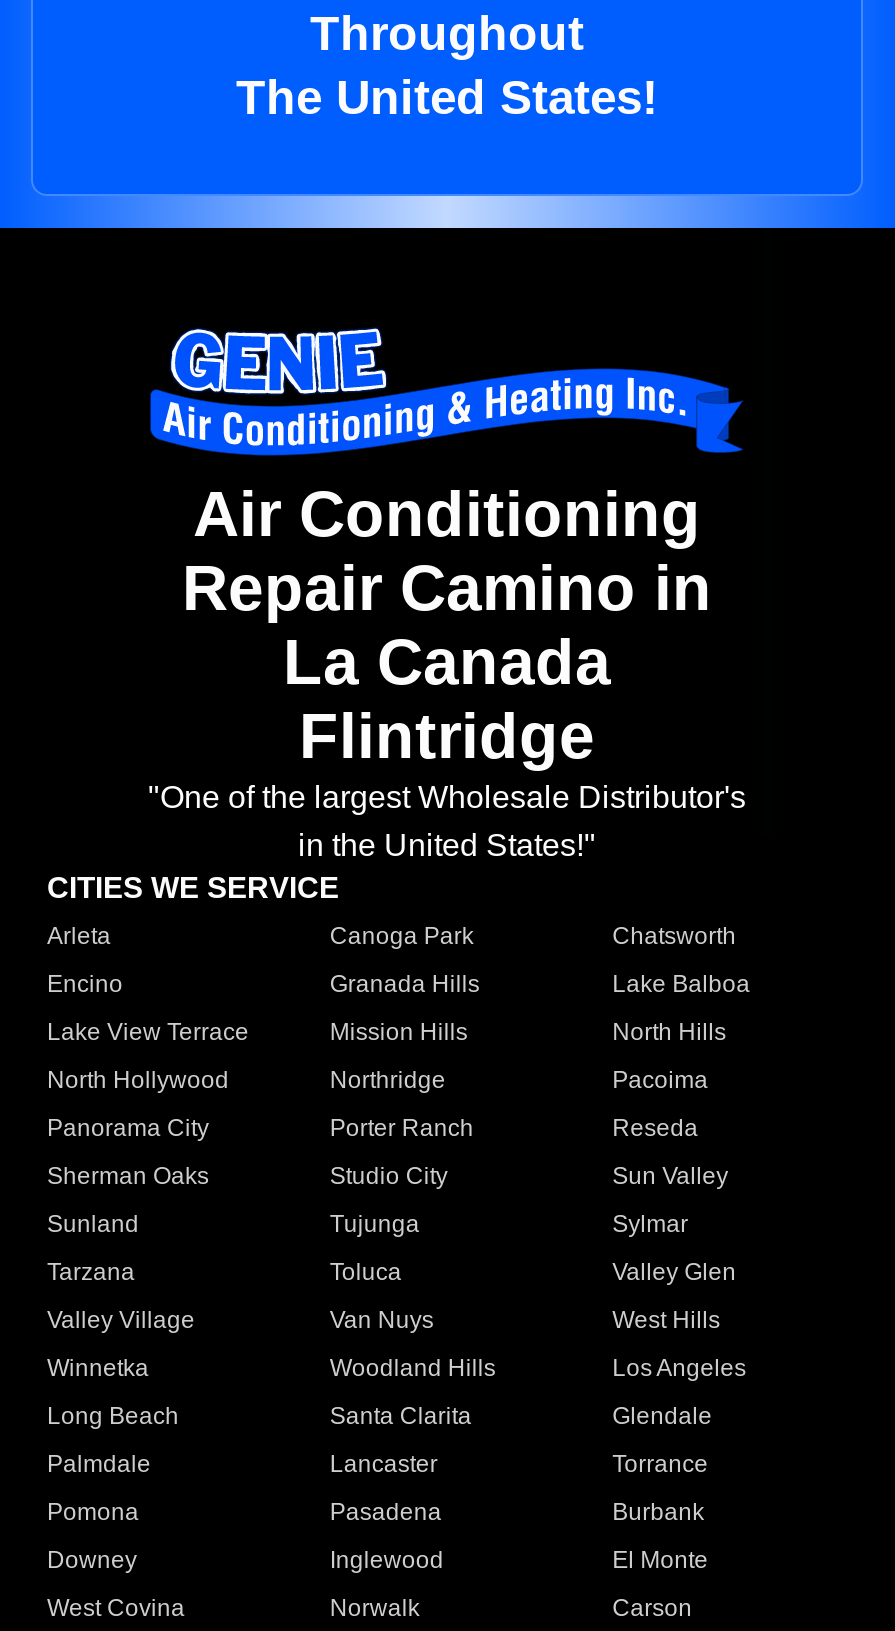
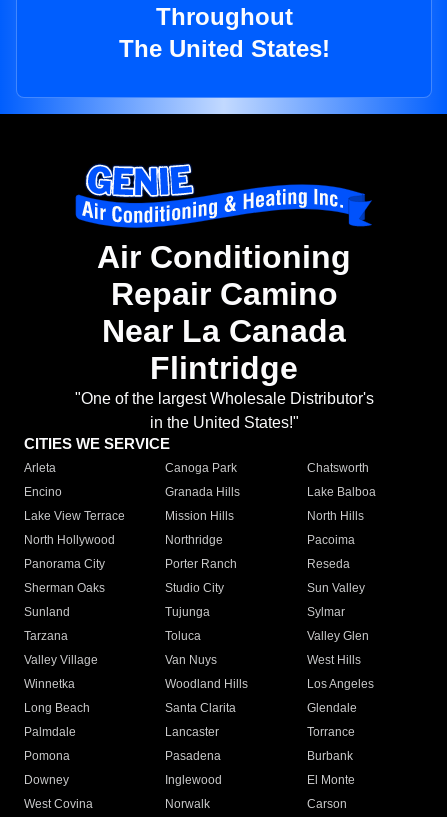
- Repair Camino in
- La Canada
+ Repair Camino
+ Near La Canada
